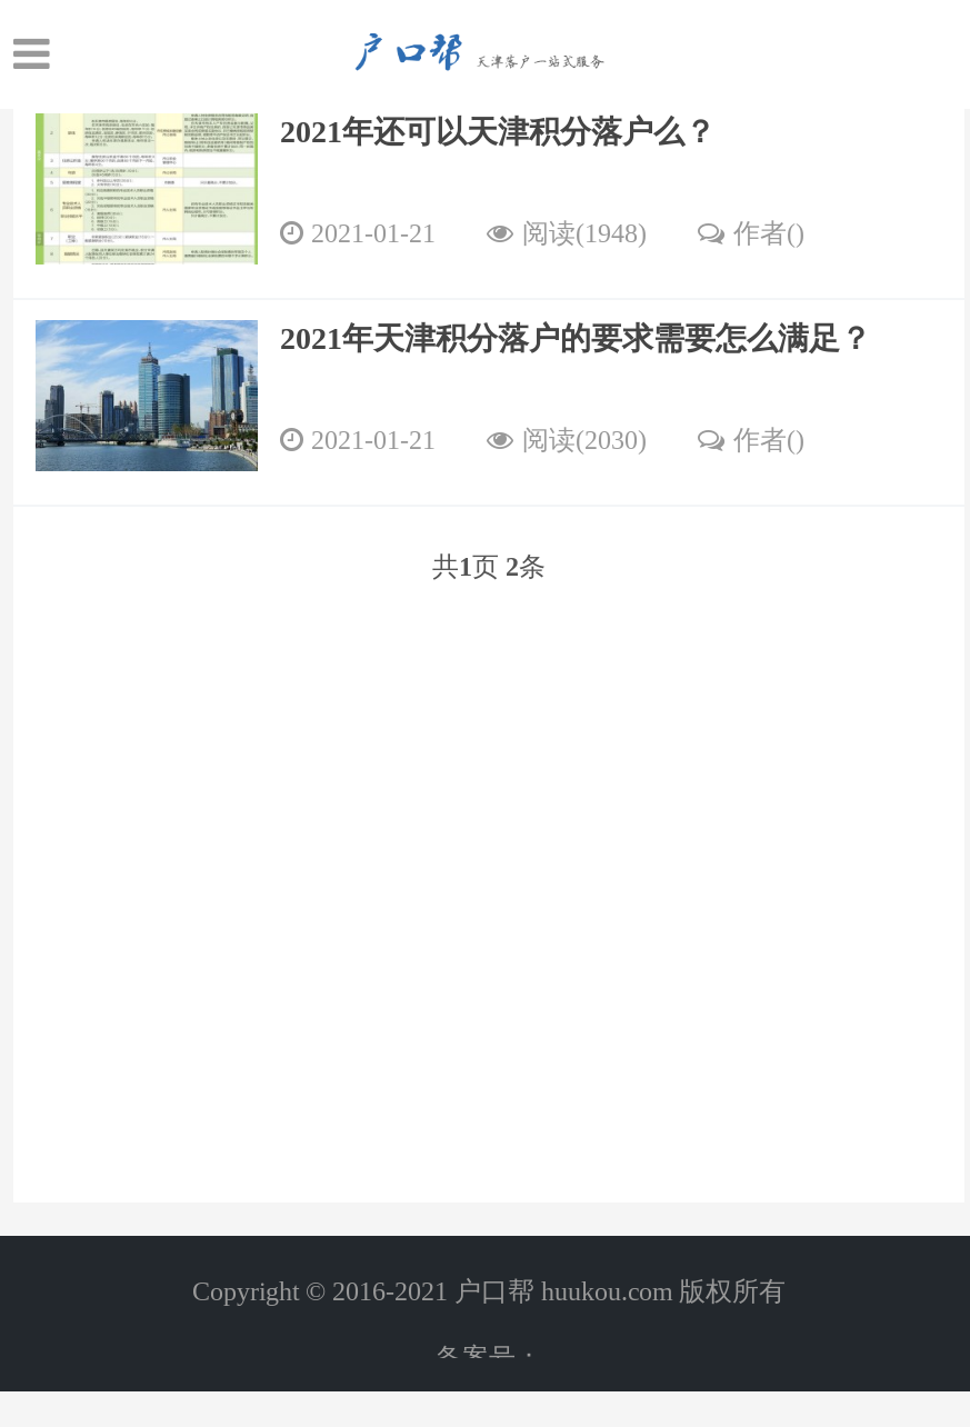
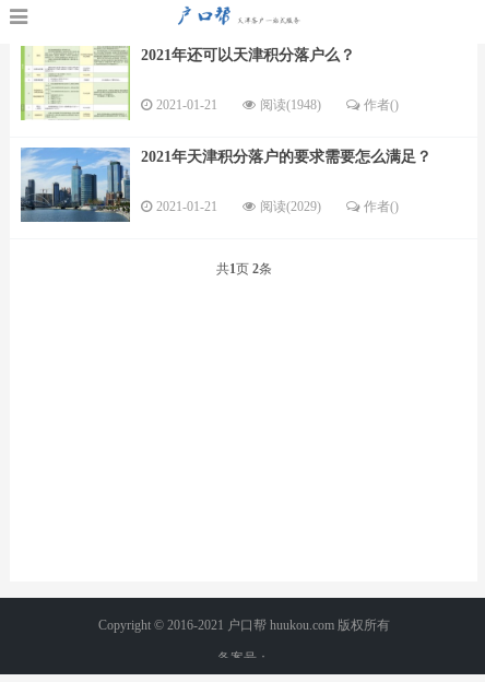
- 阅读(2030)
+ 阅读(2029)
